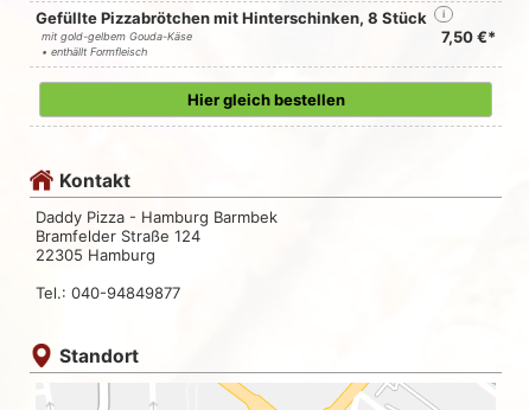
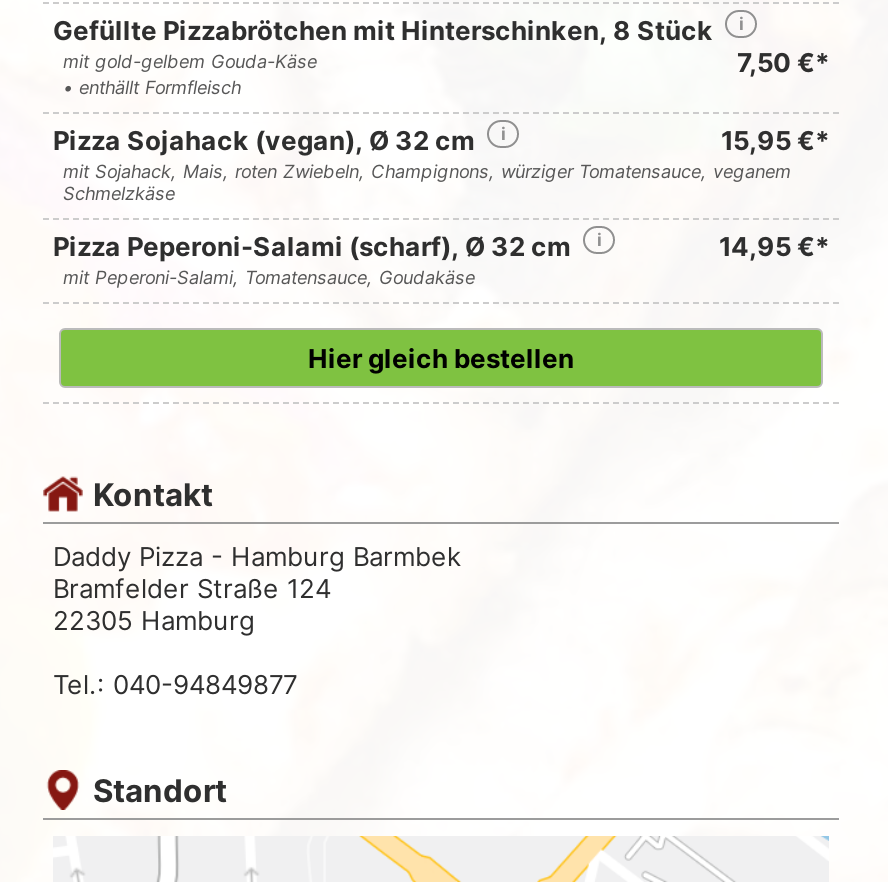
+ Pizza Sojahack (vegan), Ø 32 cm
+ 15,95 €*
+ mit Sojahack, Mais, roten Zwiebeln, Champignons, würziger Tomatensauce, veganem
+ Schmelzkäse
+ Pizza Peperoni-Salami (scharf), Ø 32 cm
+ 14,95 €*
+ mit Peperoni-Salami, Tomatensauce, Goudakäse
